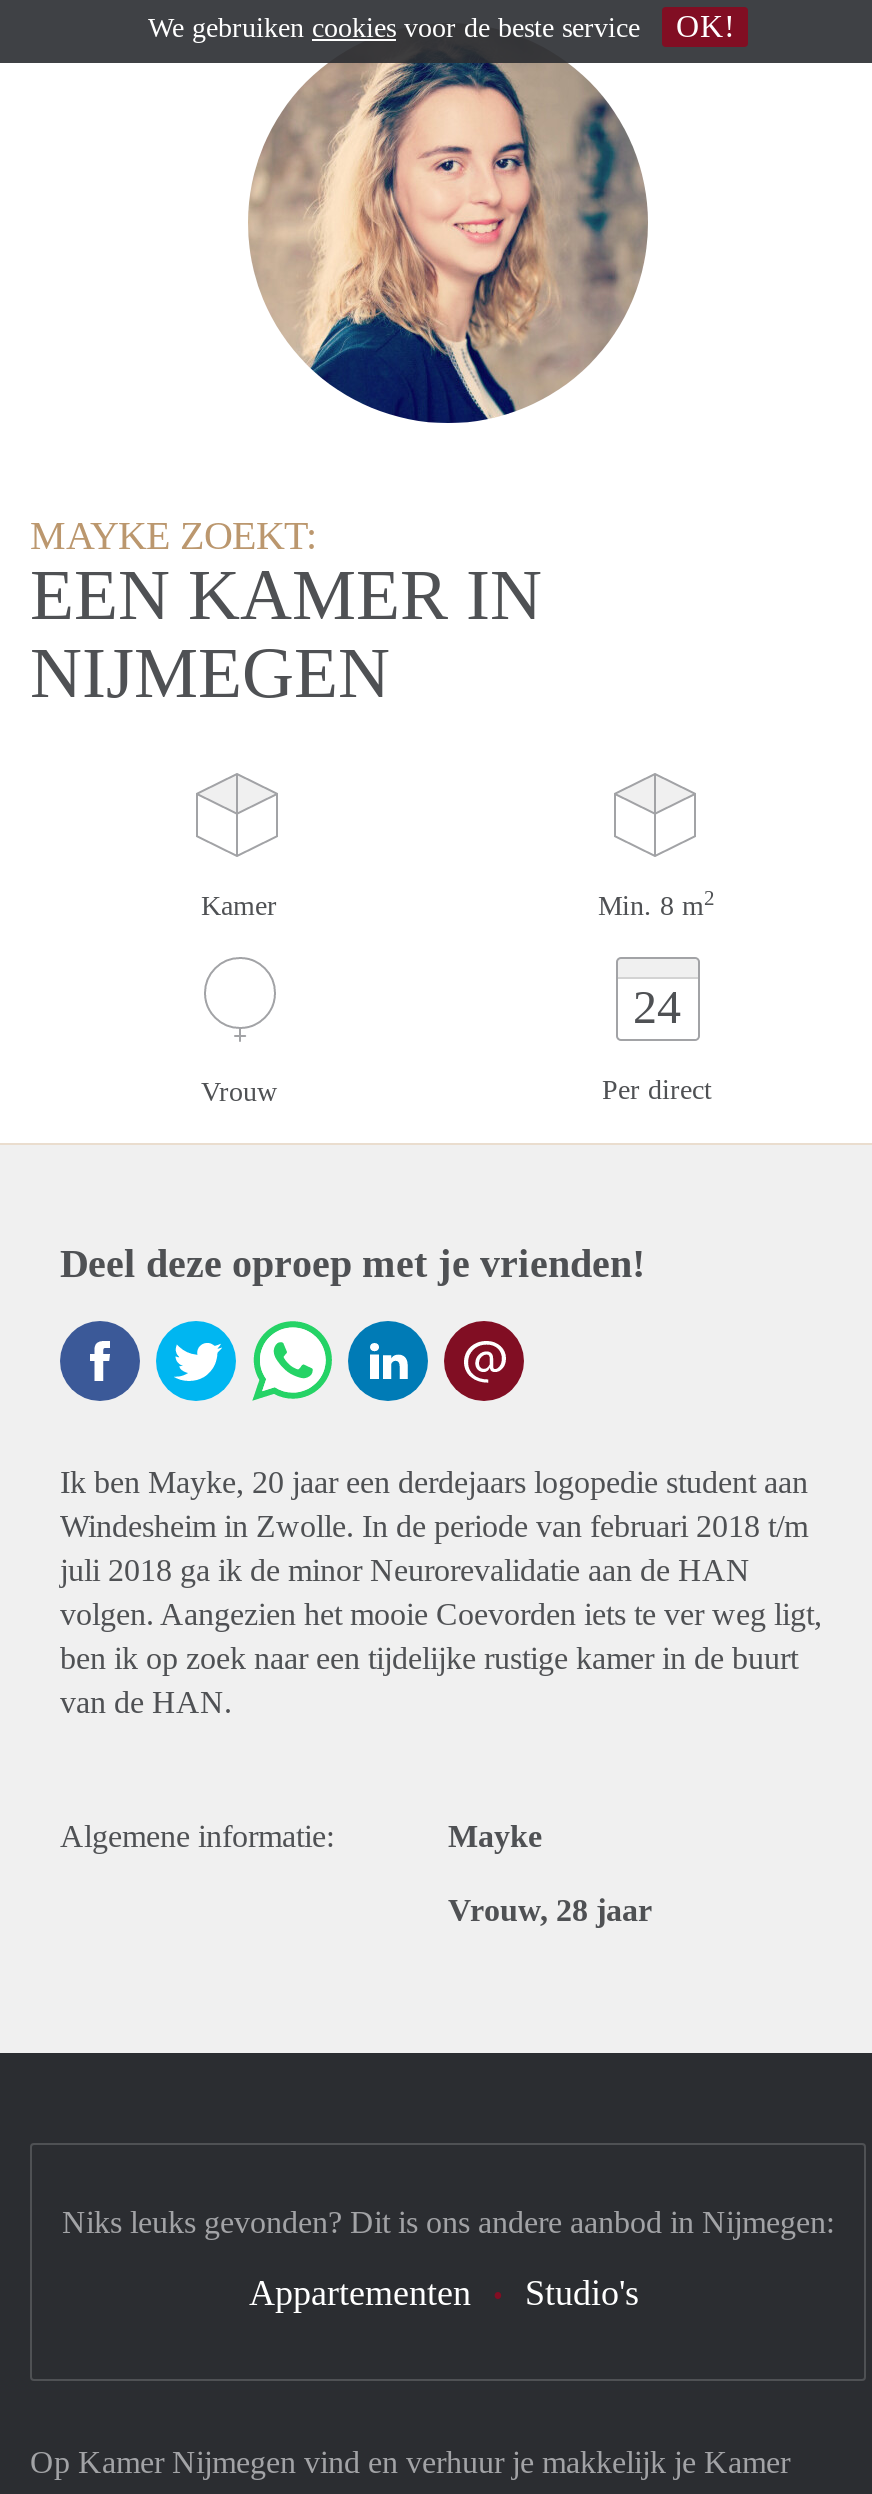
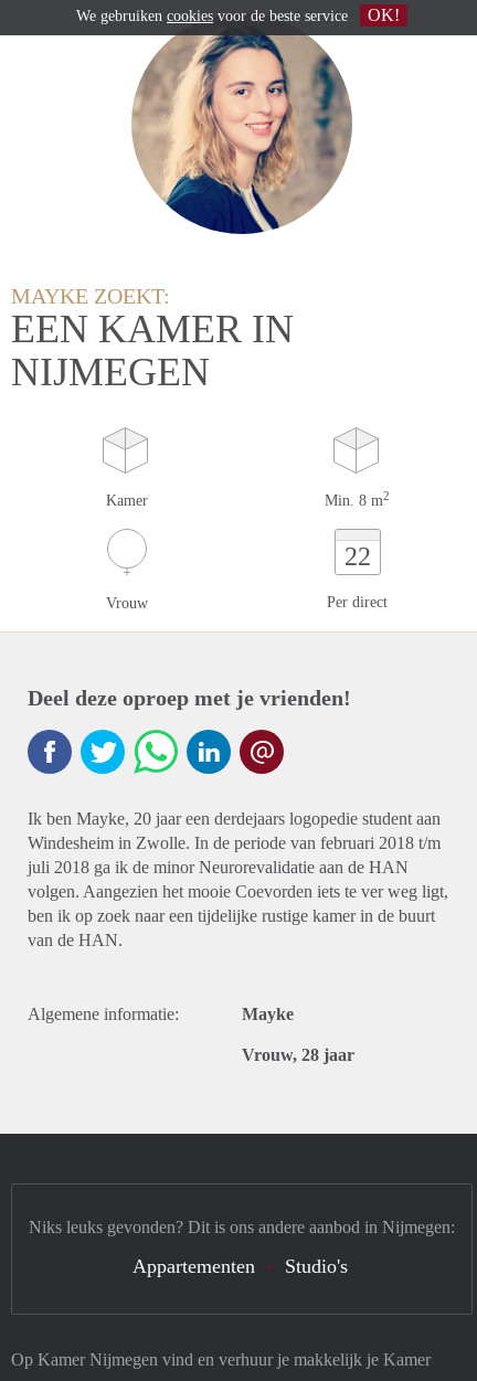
- 24
+ 22
